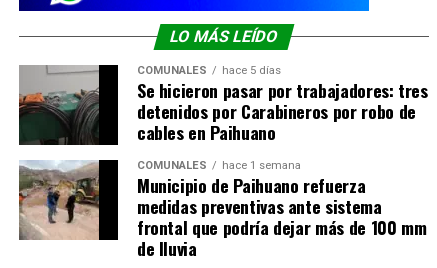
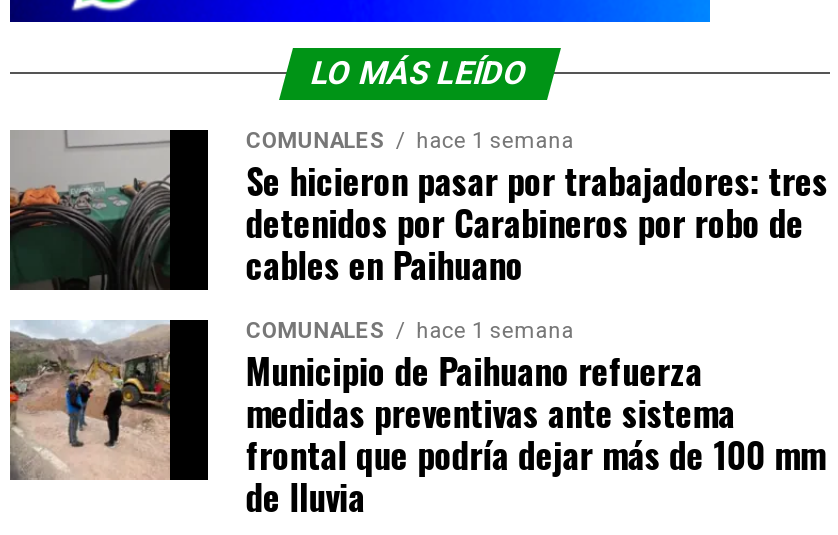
- COMUNALES hace 5 días
+ COMUNALES hace 1 semana
